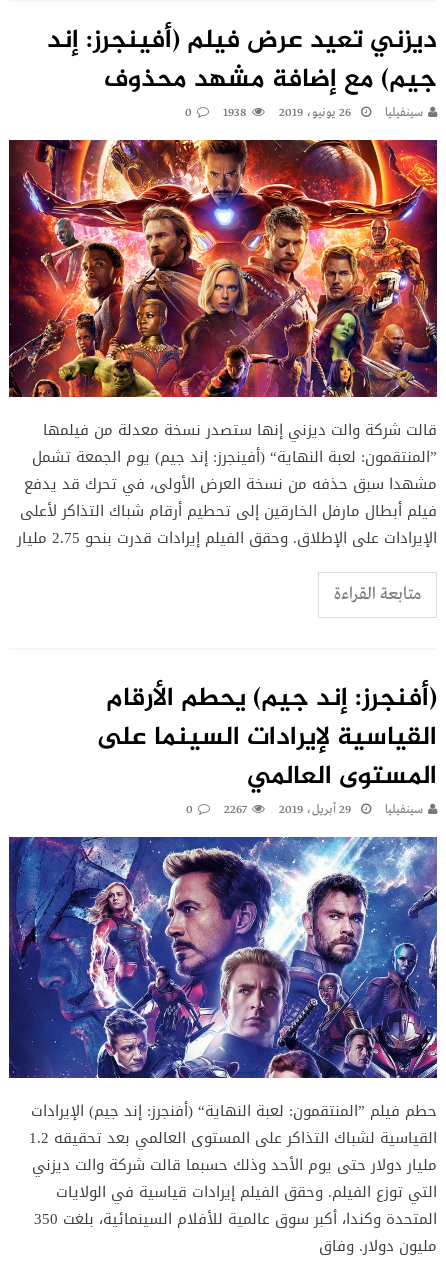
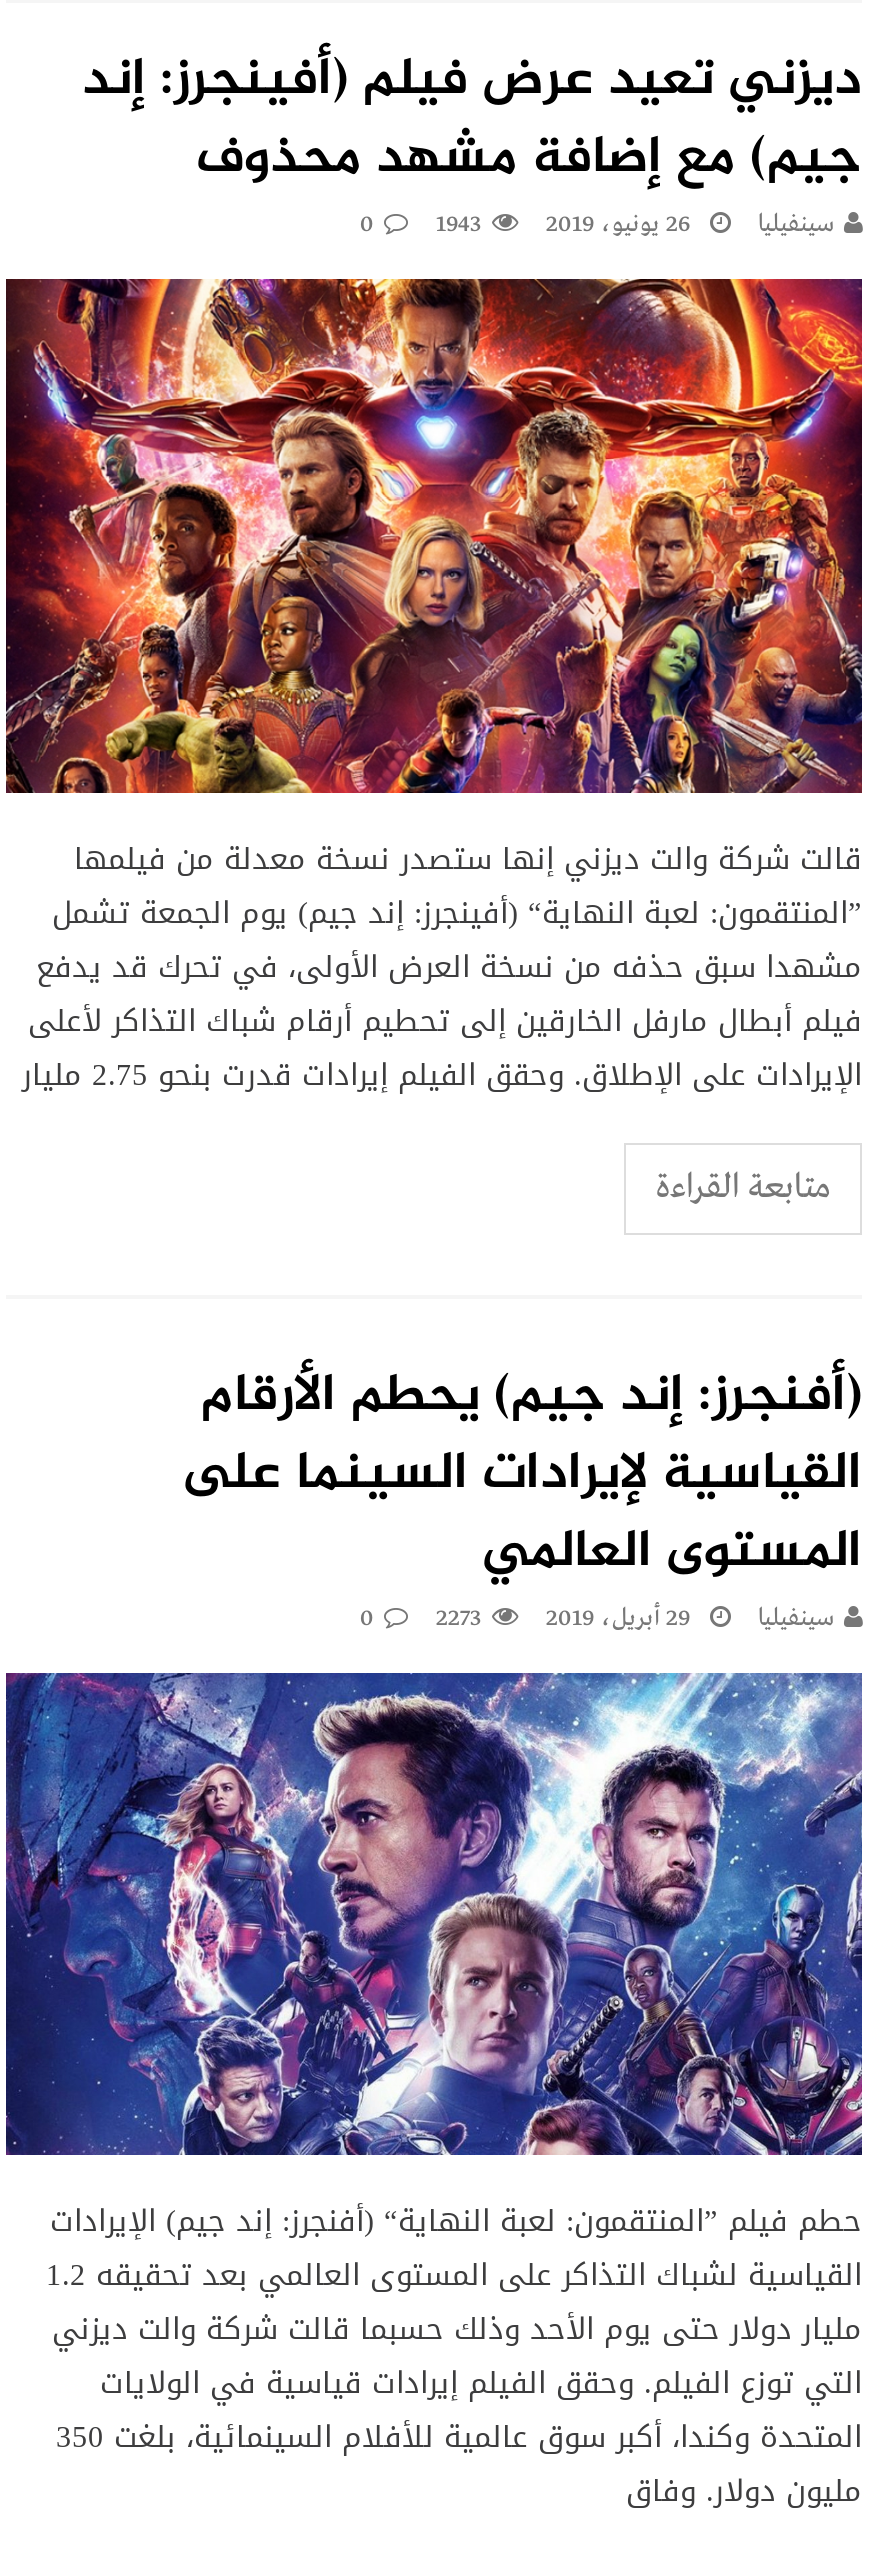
- 0 1938
+ 0 1943

- 0 2267
+ 0 2273
